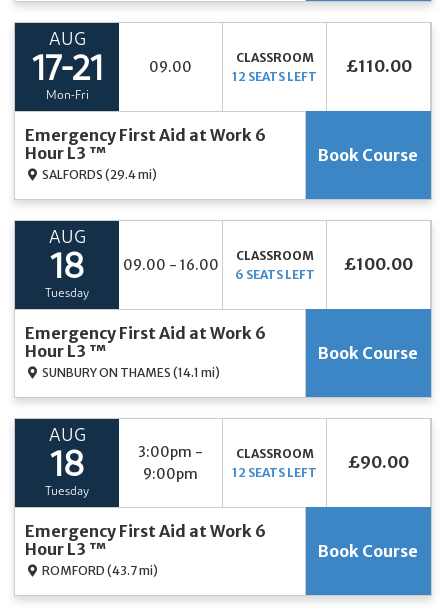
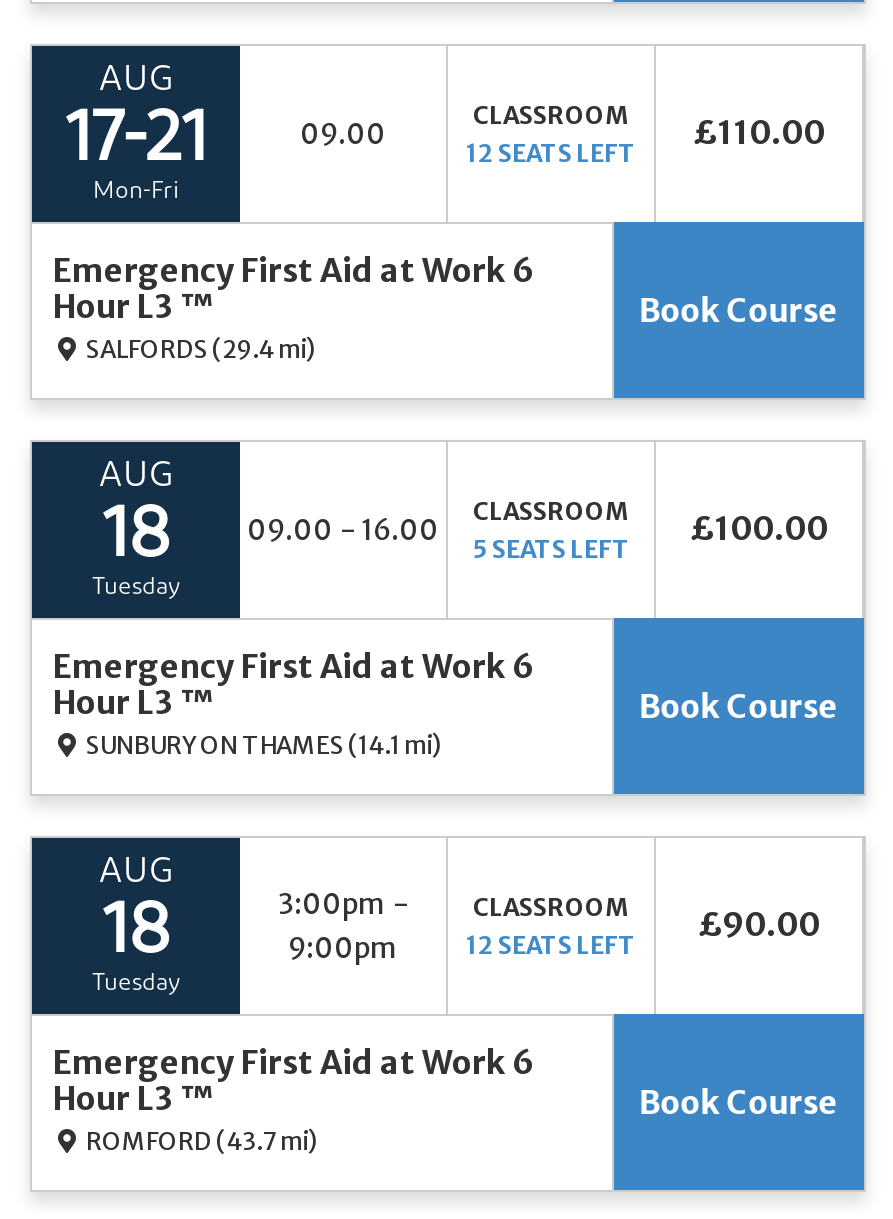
- 6 SEATS LEFT
+ 5 SEATS LEFT
